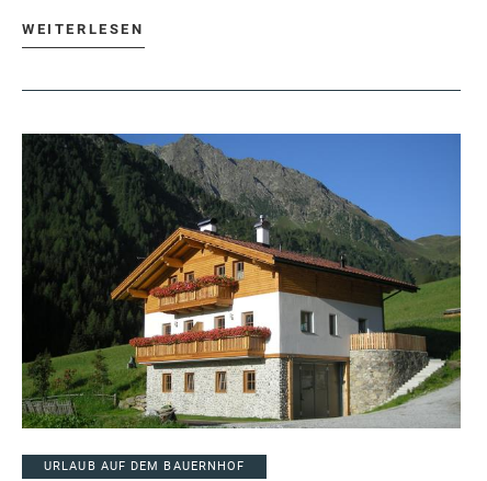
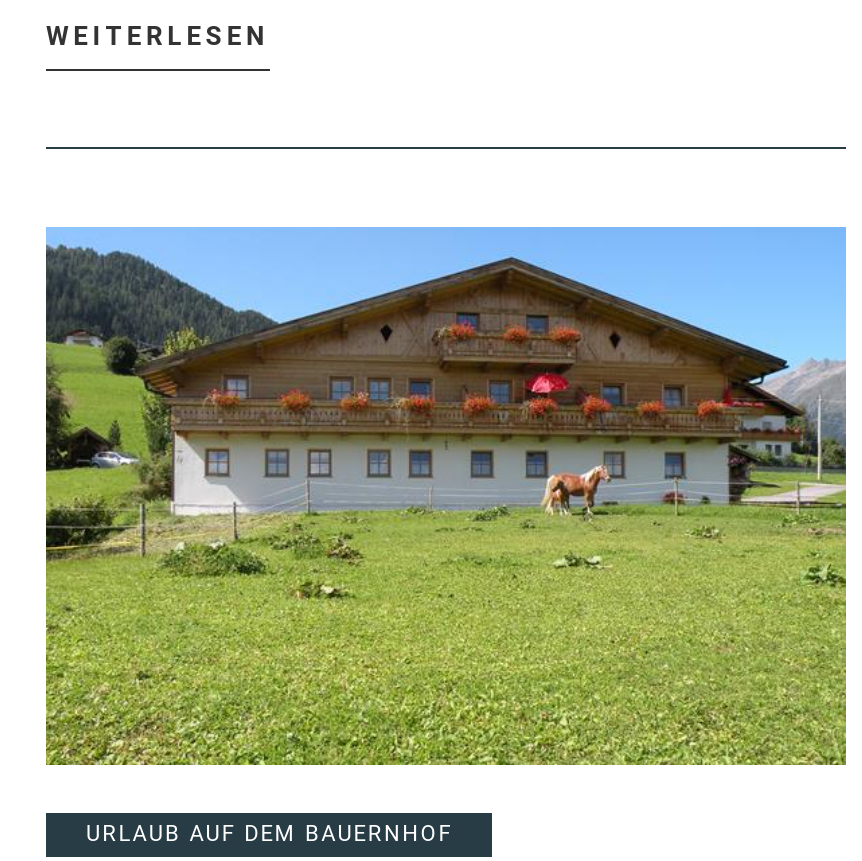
- [image]
+ [image]
